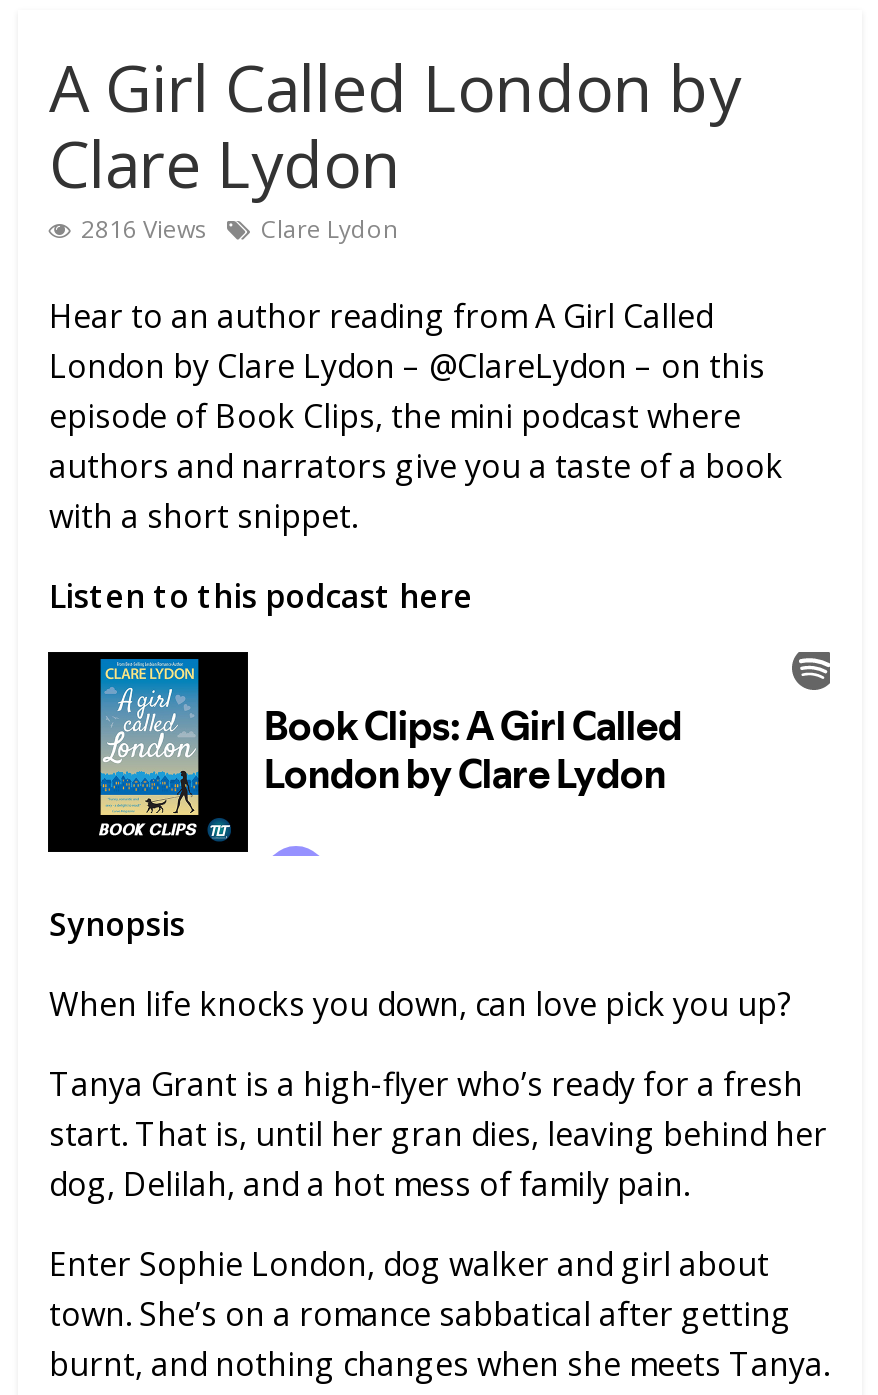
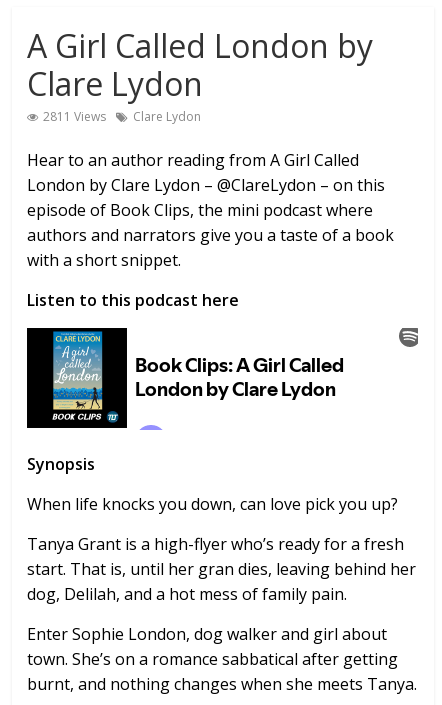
- 2816 Views Clare Lydon
+ 2811 Views Clare Lydon
